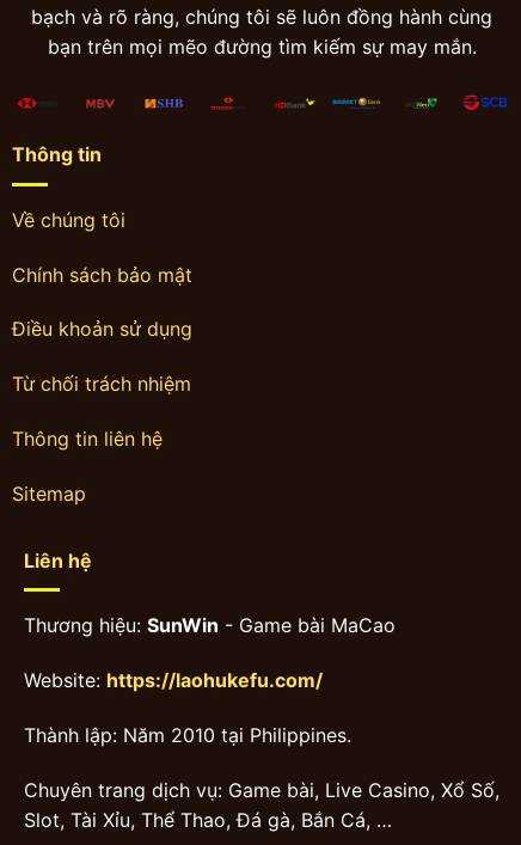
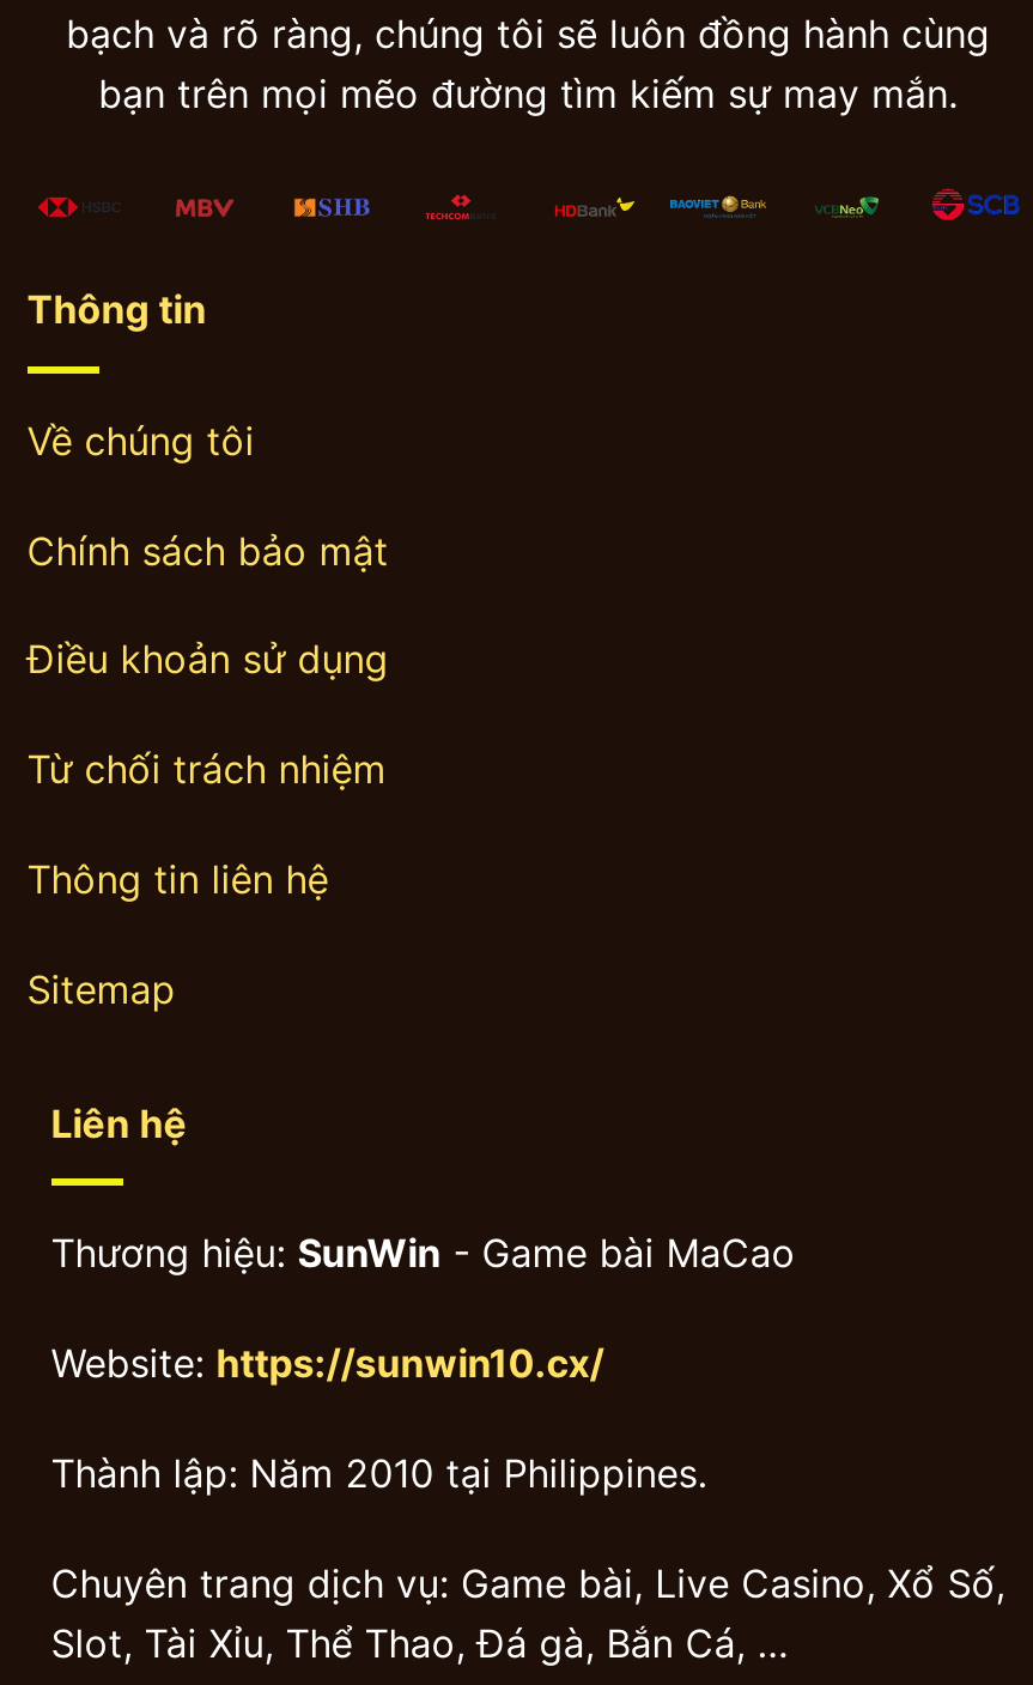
- Website: https://laohukefu.com/
+ Website: https://sunwin10.cx/
